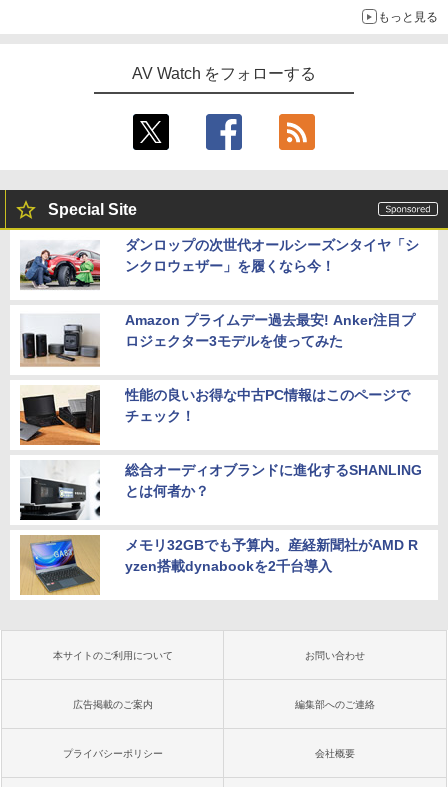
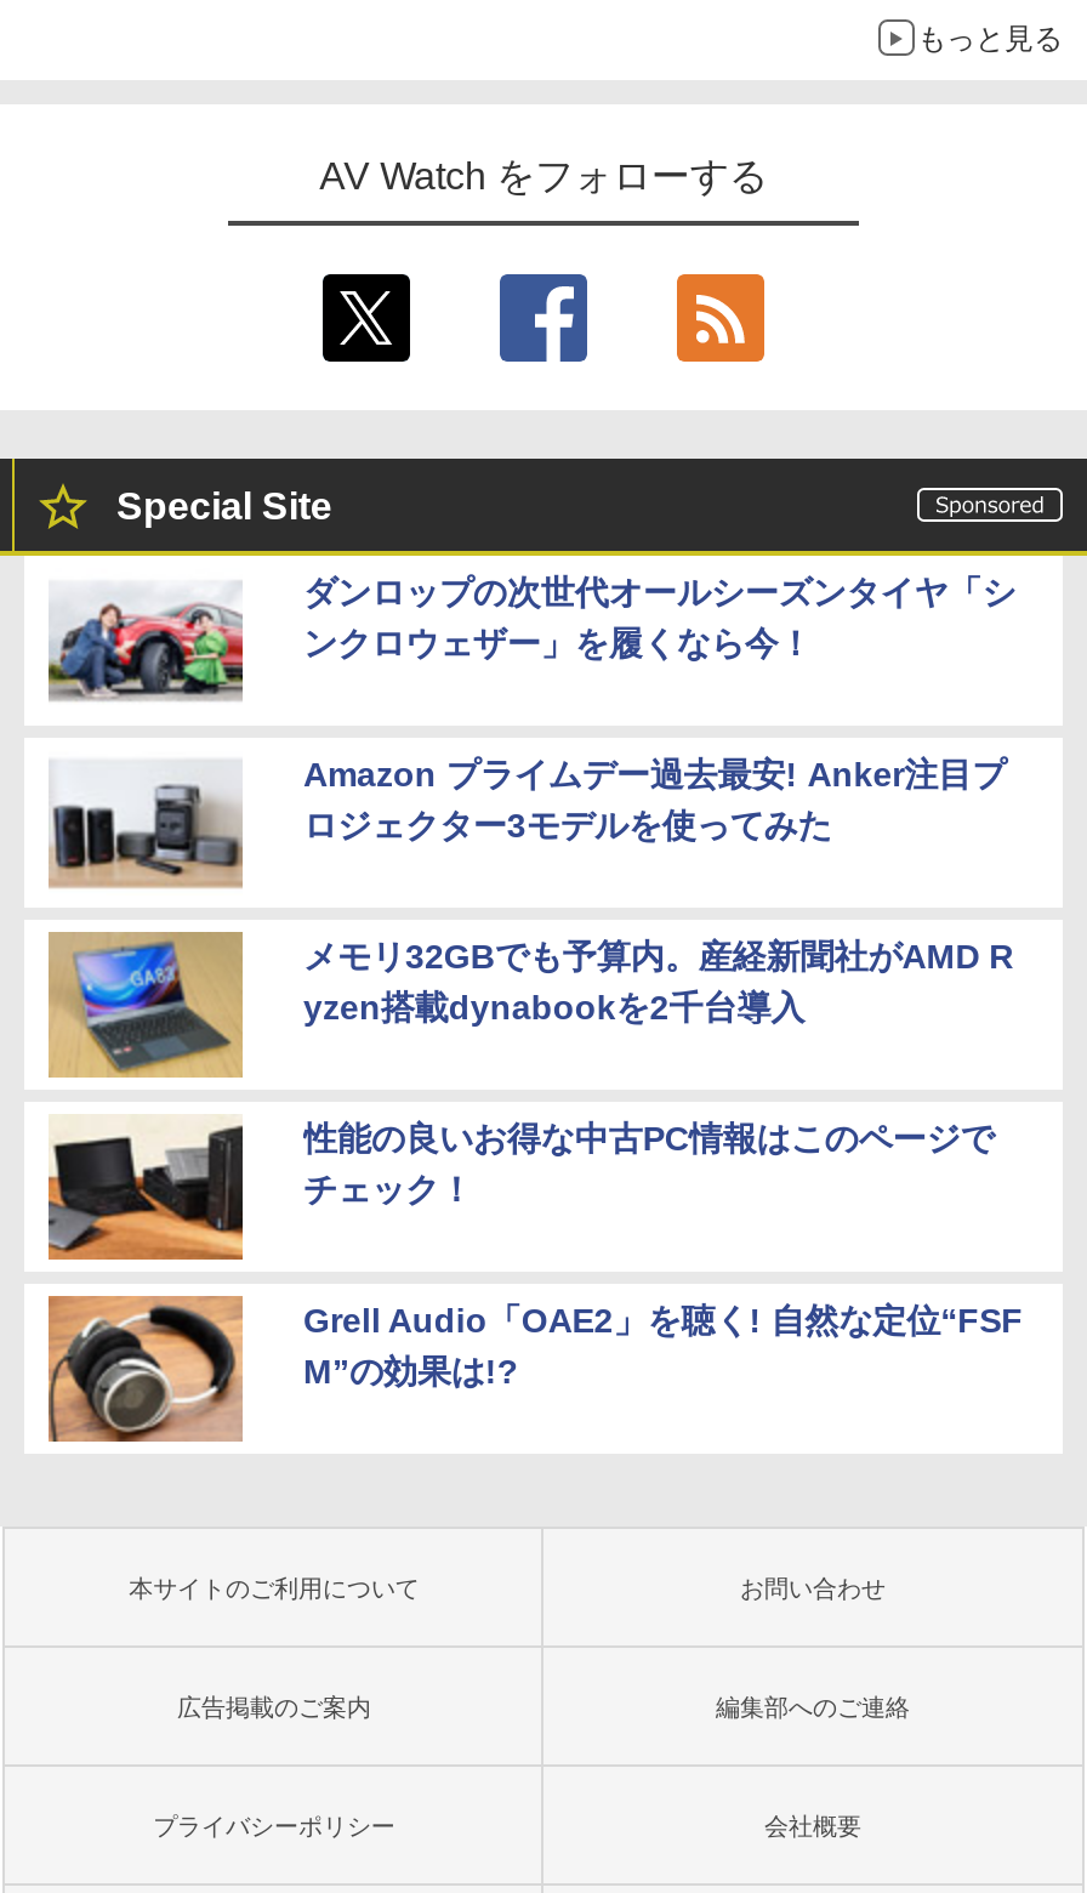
moved down: [image] | 性能の良いお得な中古PC情報はこのページで | チェック！

- [image]
- 総合オーディオブランドに進化するSHANLING
- とは何者か？
+ [image]
+ Grell Audio「OAE2」を聴く! 自然な定位“FSF
+ M”の効果は!?

moved up: [image] | メモリ32GBでも予算内。産経新聞社がAMD R | yzen搭載dynabookを2千台導入
